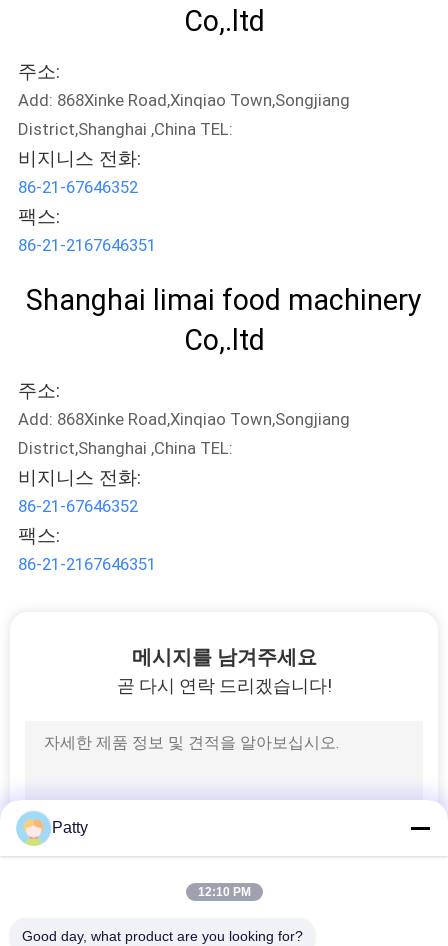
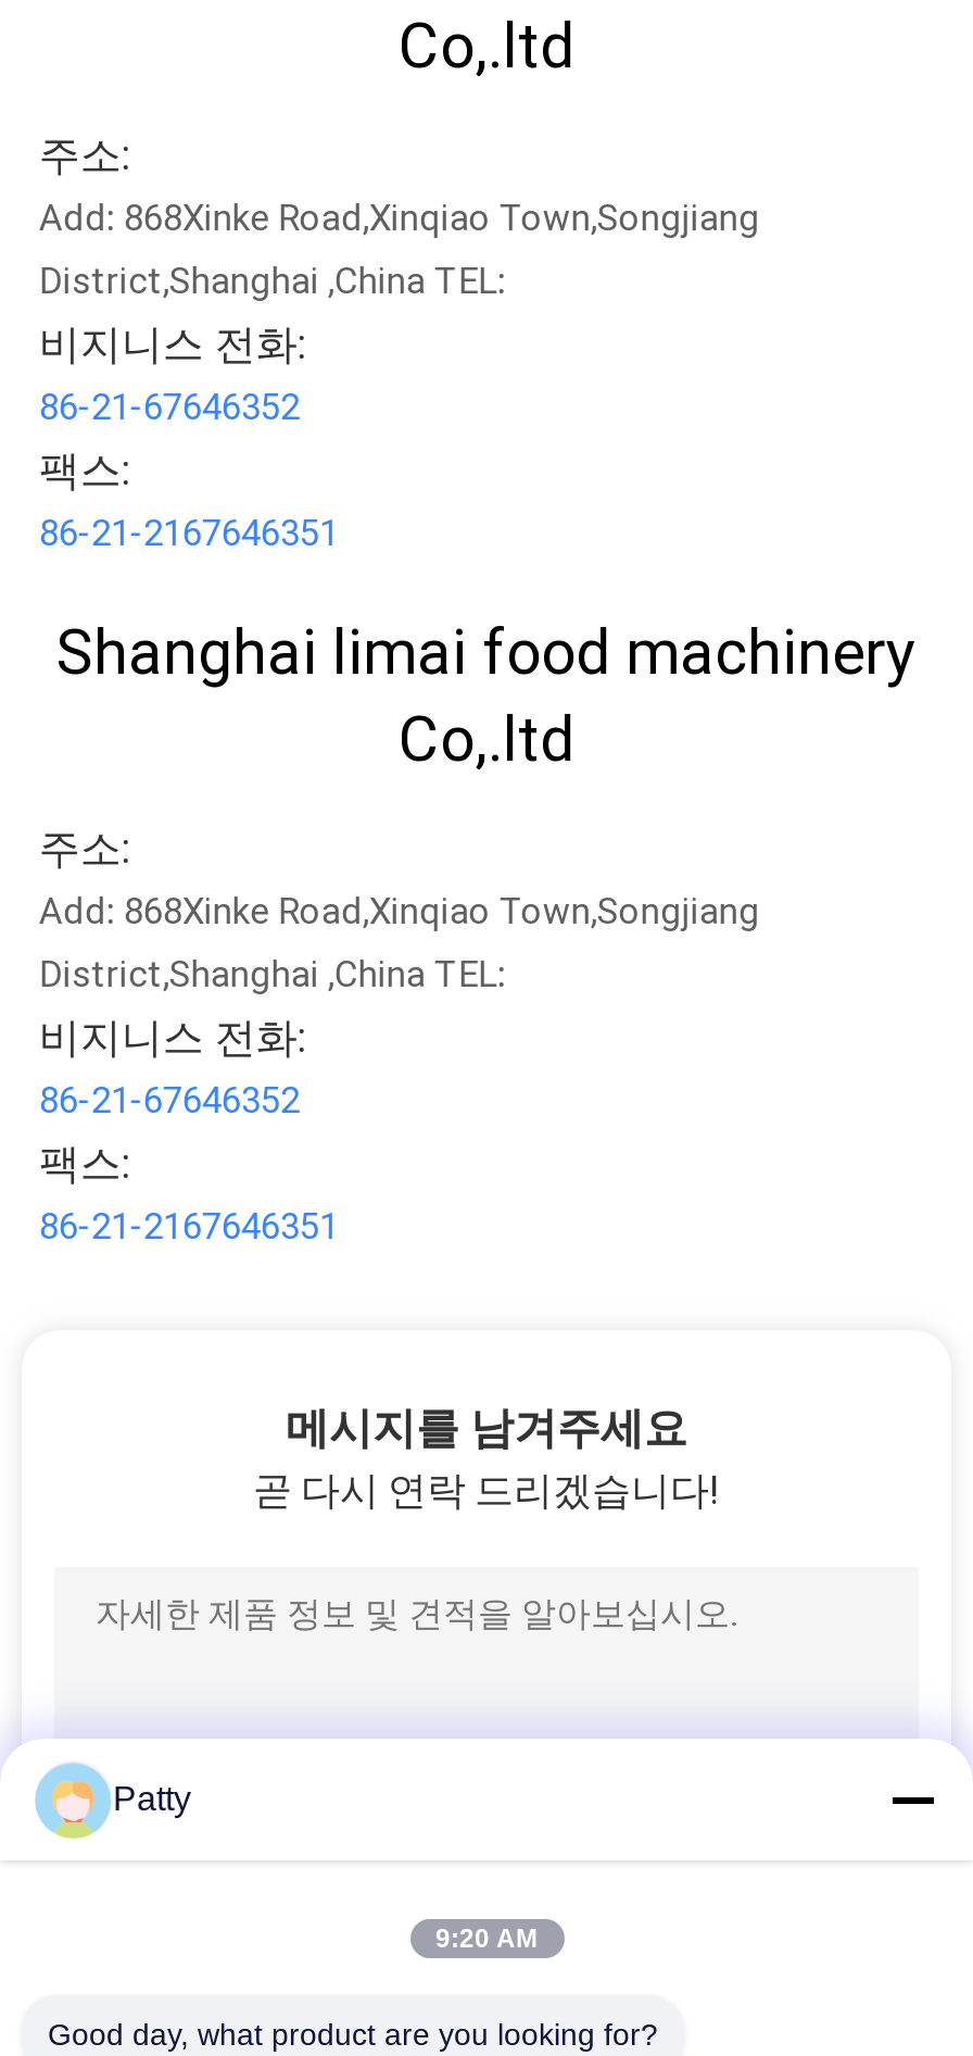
- 12:10 PM
+ 9:20 AM
